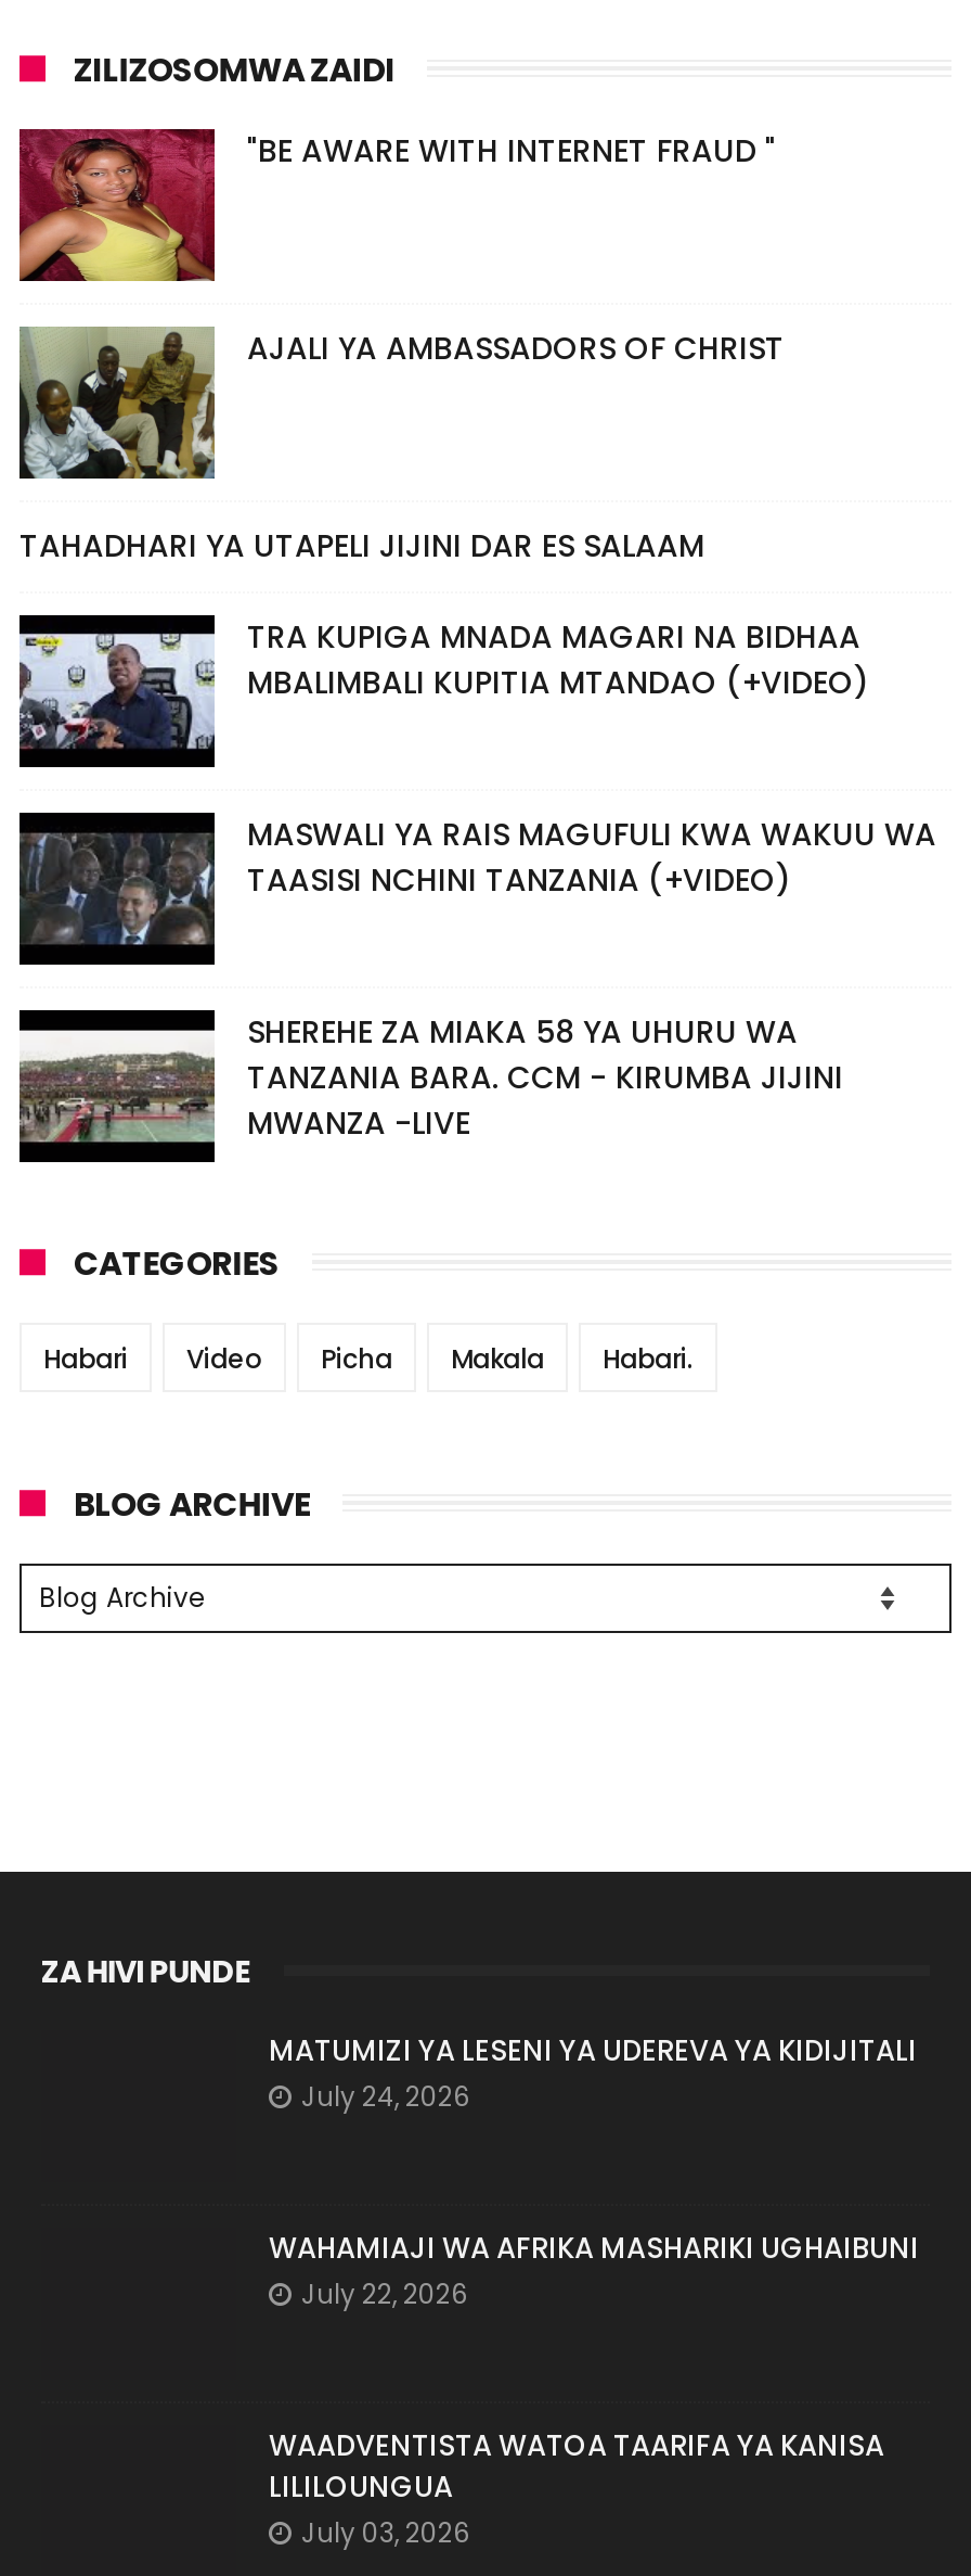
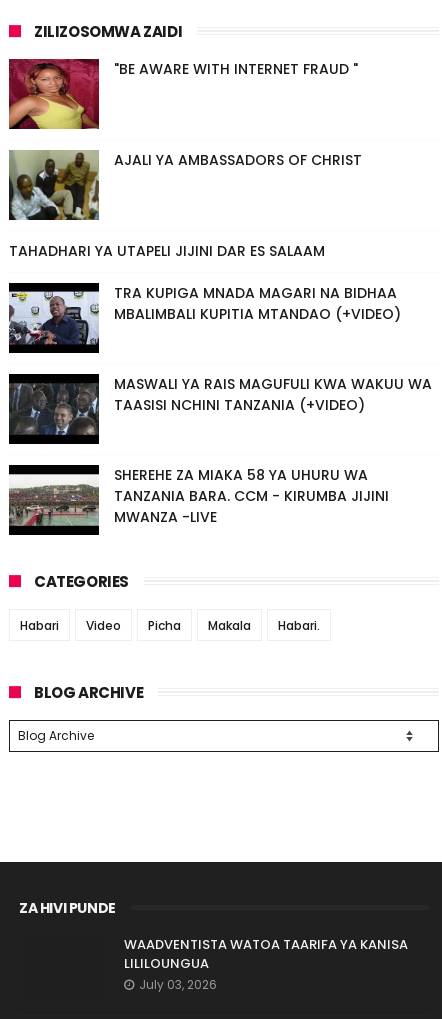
- MATUMIZI YA LESENI YA UDEREVA YA KIDIJITALI
- July 24, 2026

- WAHAMIAJI WA AFRIKA MASHARIKI UGHAIBUNI
- July 22, 2026
